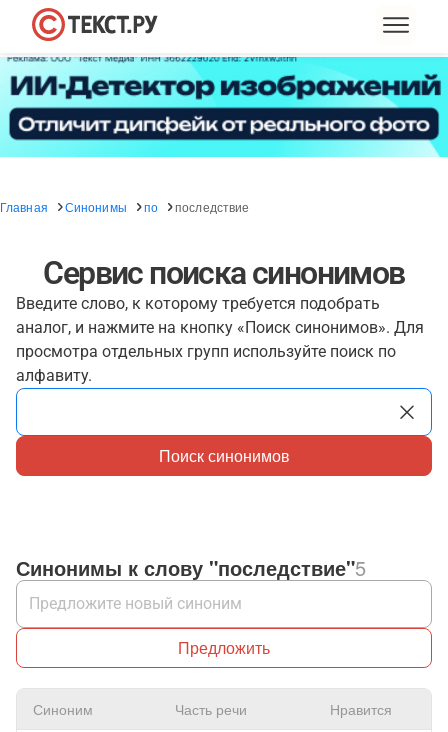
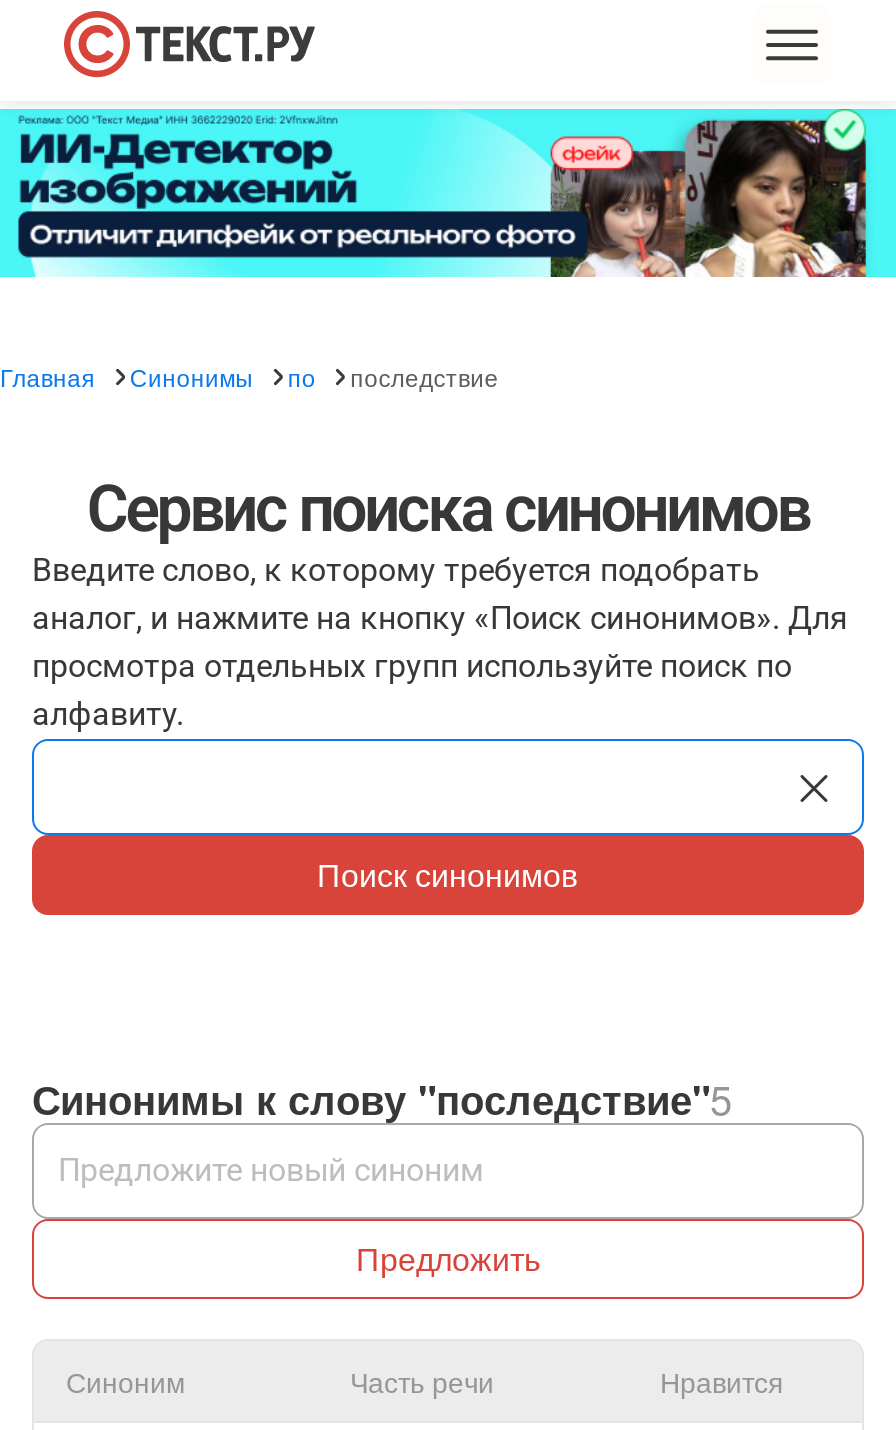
- [image]
+ [image]
